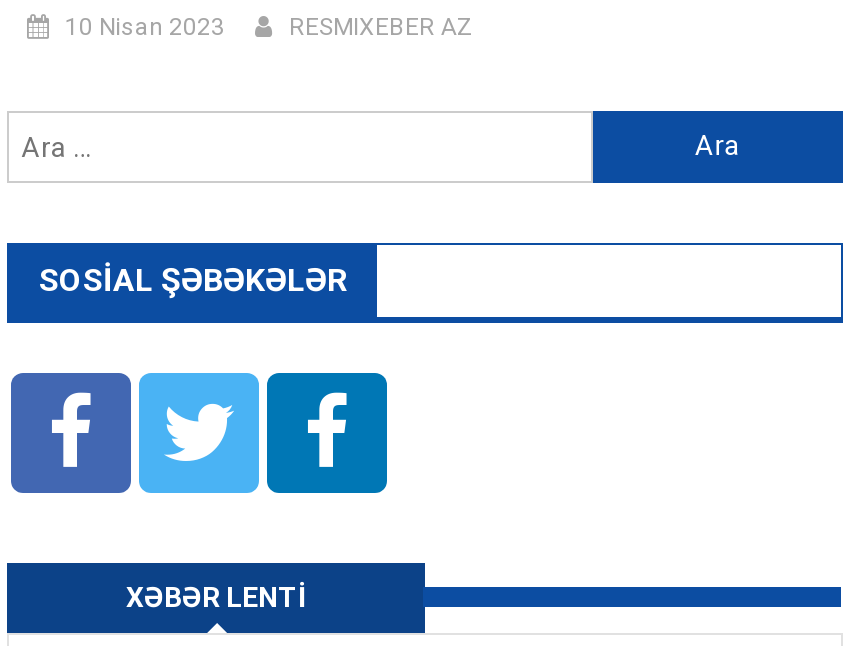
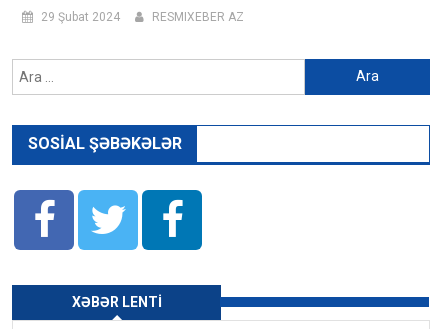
- 10 Nisan 2023
+ 29 Şubat 2024
